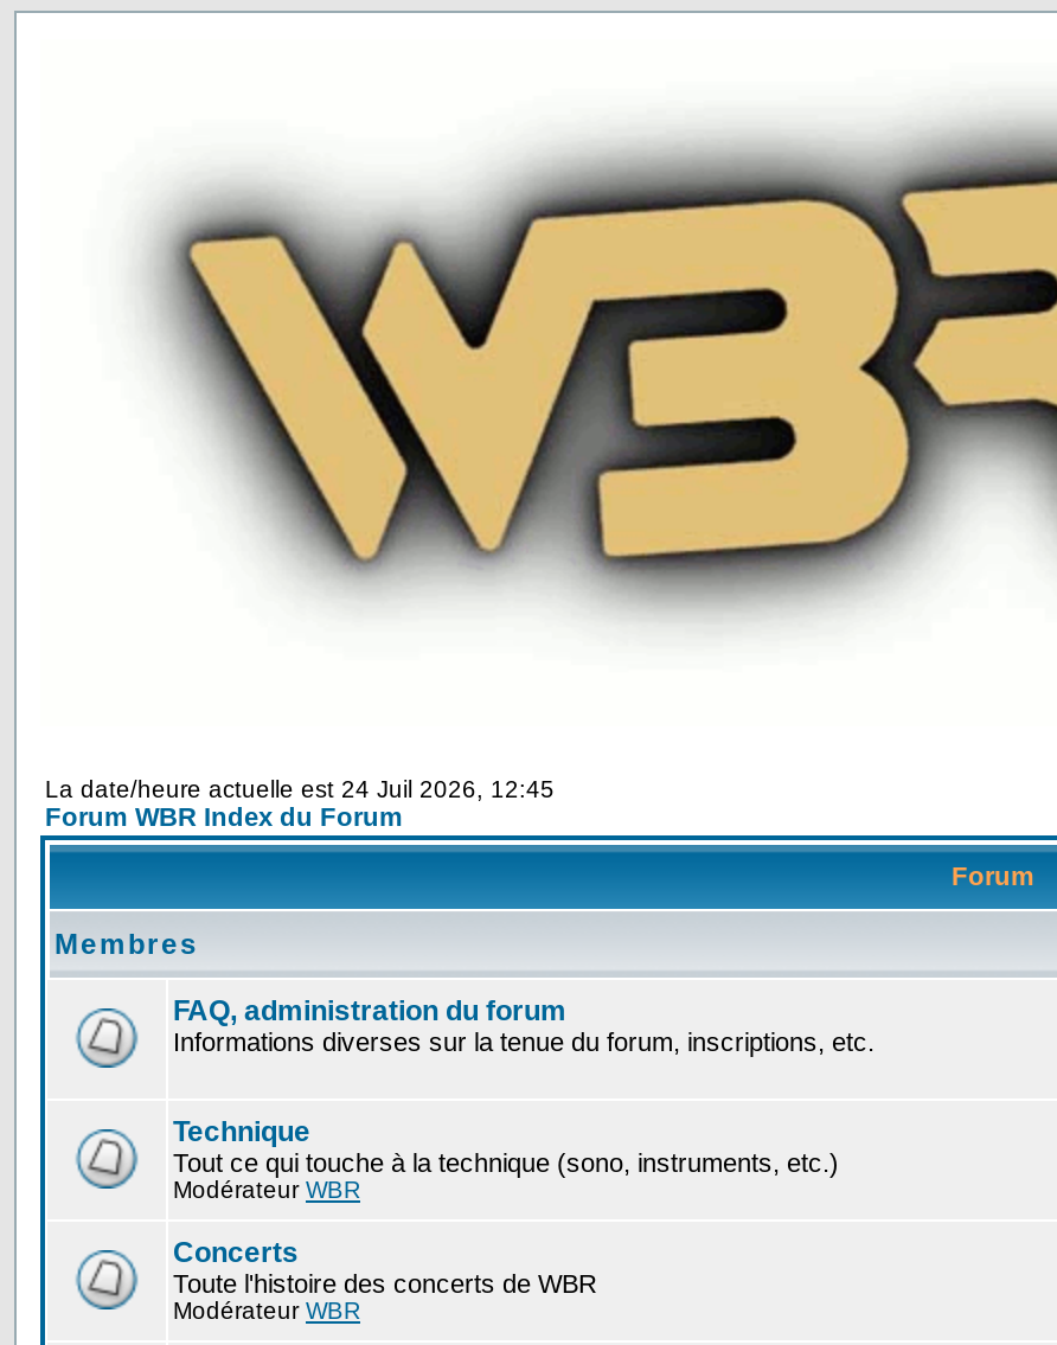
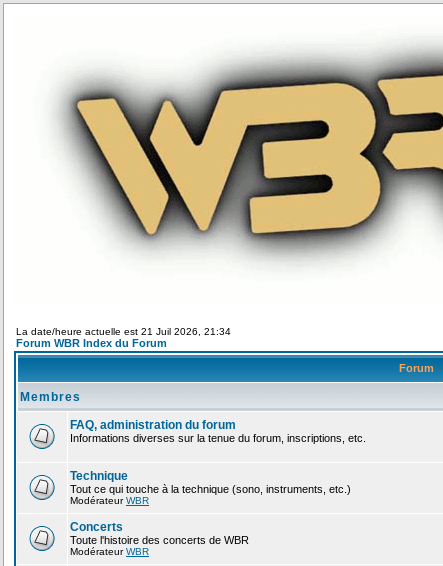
- La date/heure actuelle est 24 Juil 2026, 12:45
+ La date/heure actuelle est 21 Juil 2026, 21:34
